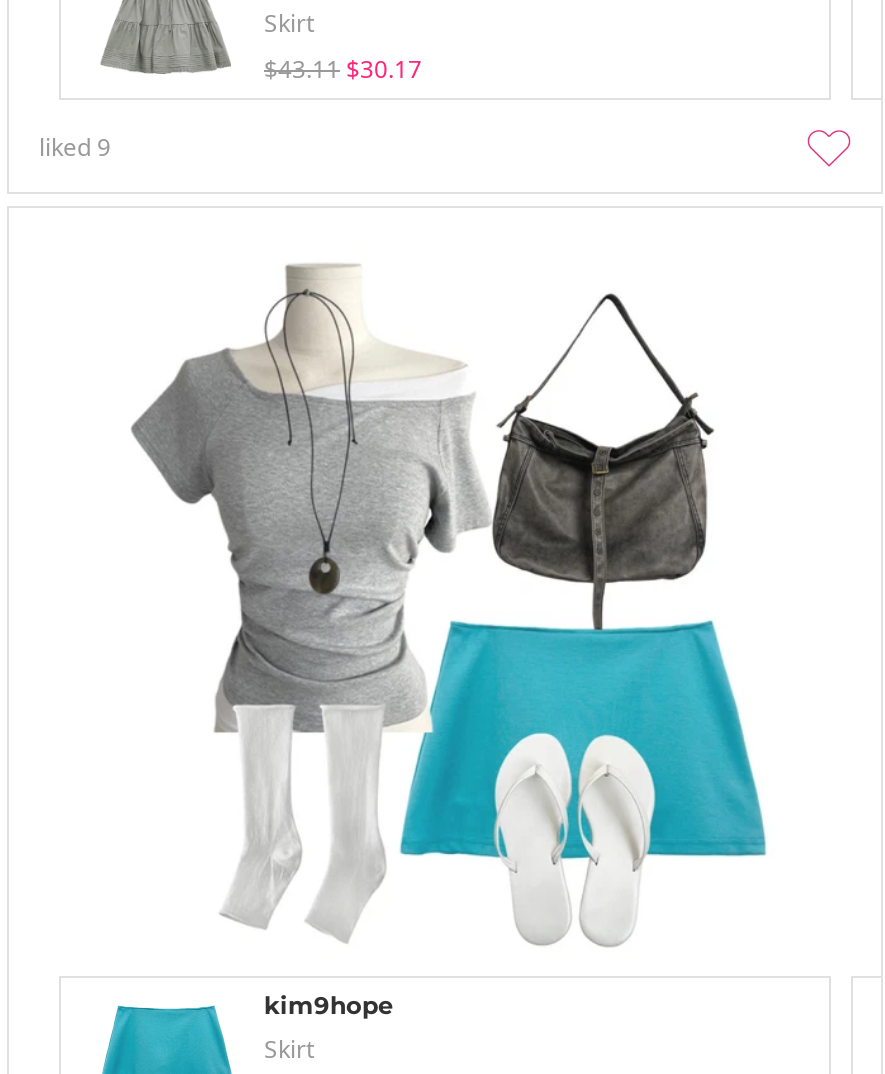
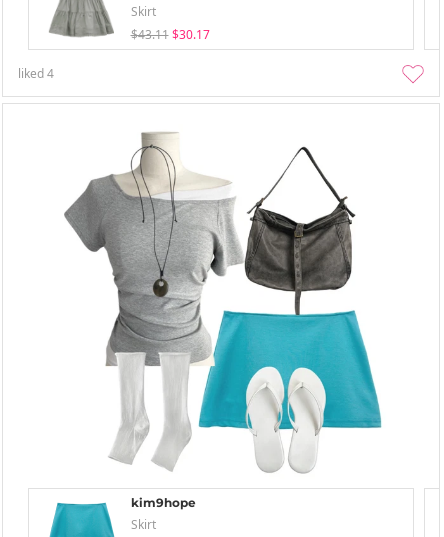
- liked 9
+ liked 4
